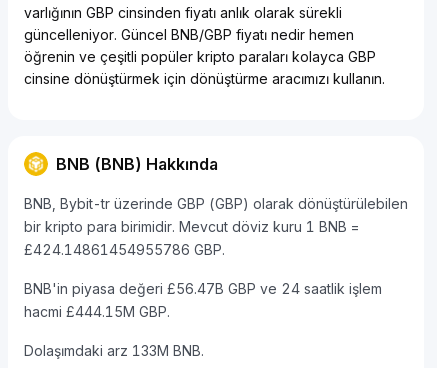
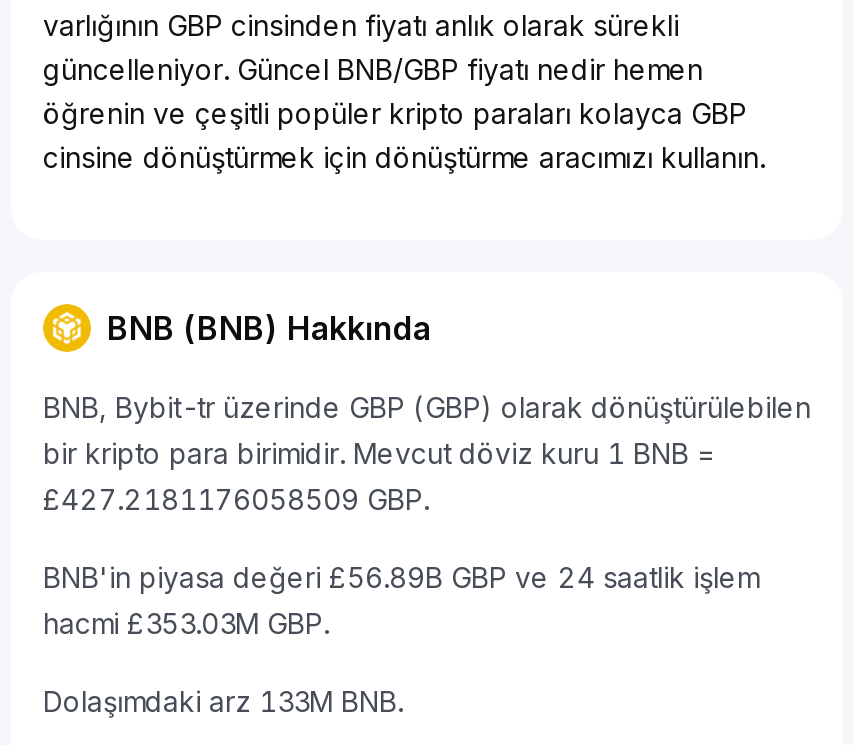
- £424.14861454955786 GBP.
+ £427.2181176058509 GBP.

- BNB'in piyasa değeri £56.47B GBP ve 24 saatlik işlem
+ BNB'in piyasa değeri £56.89B GBP ve 24 saatlik işlem

- hacmi £444.15M GBP.
+ hacmi £353.03M GBP.
